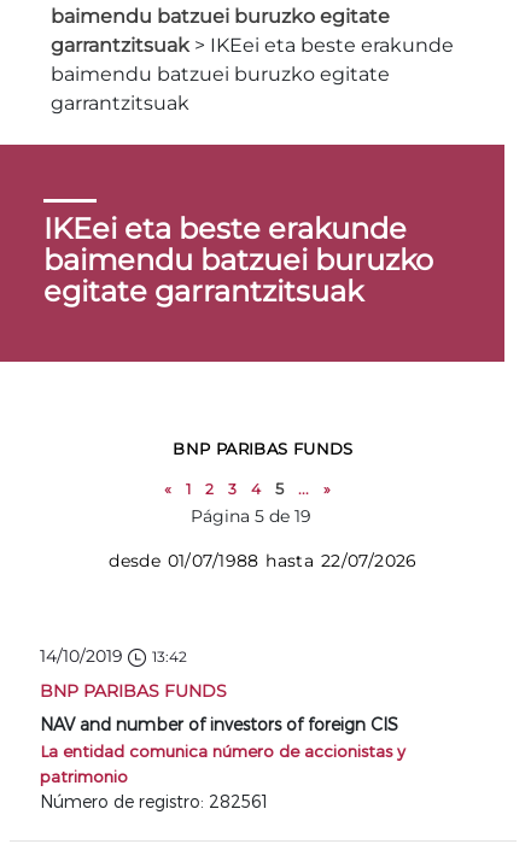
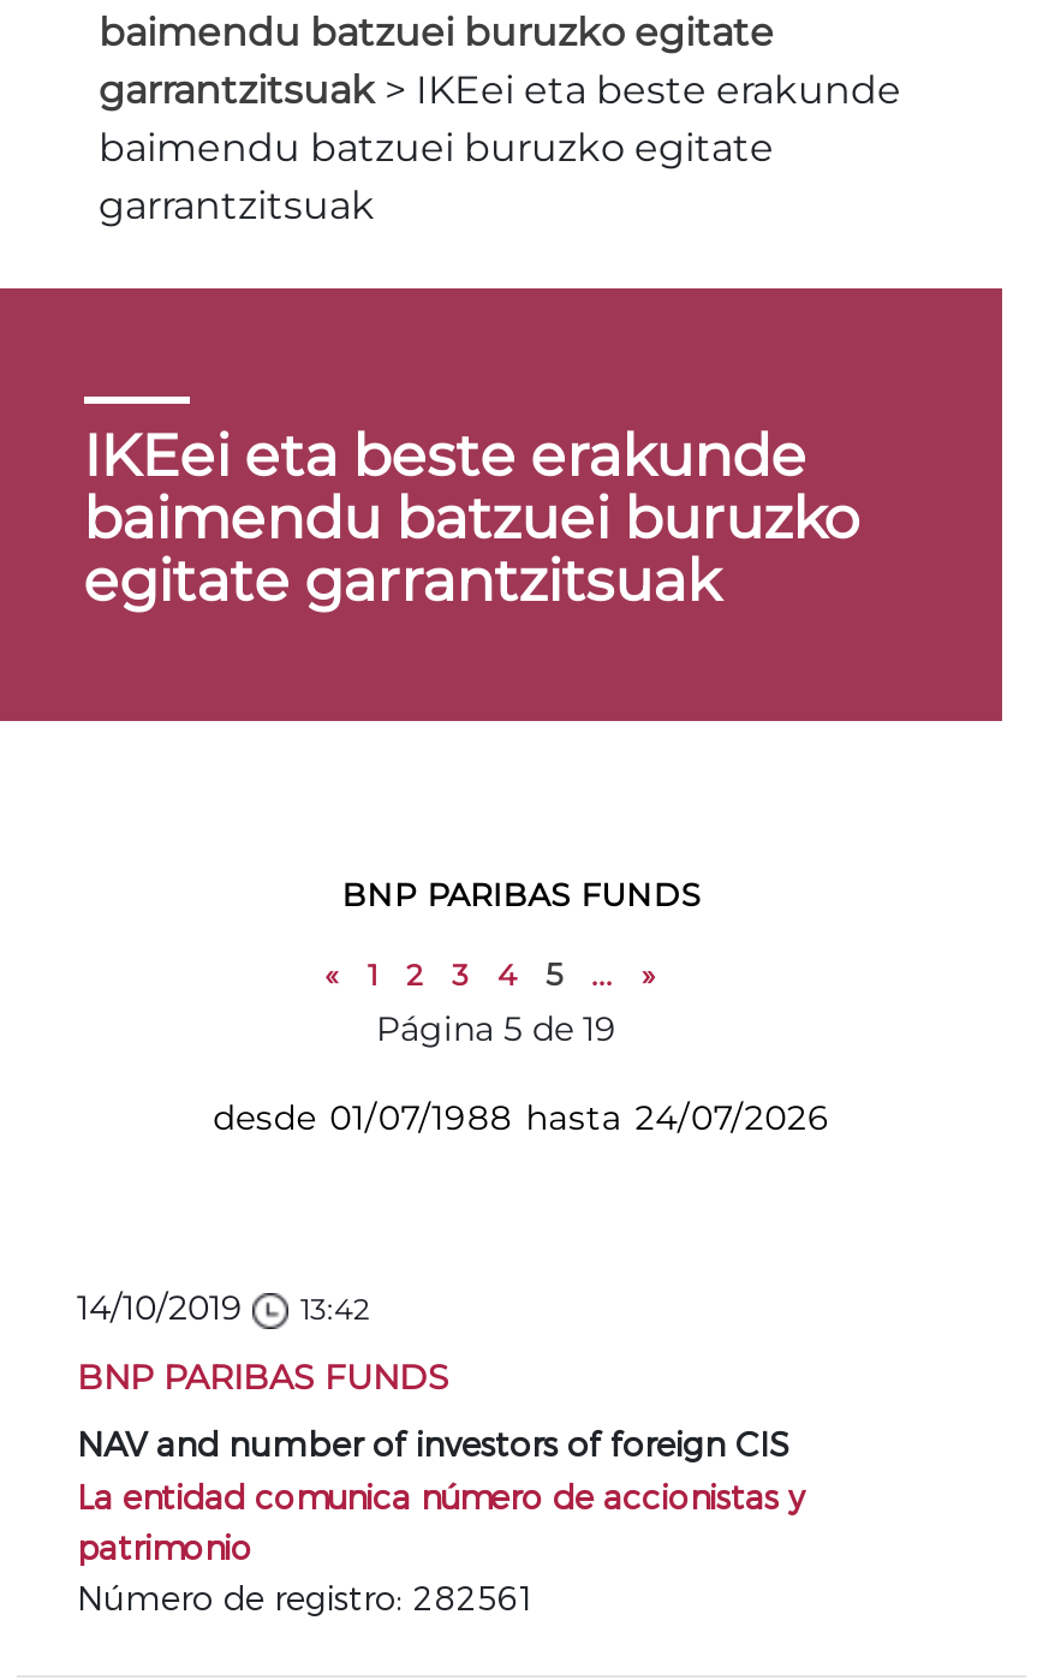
- desde 01/07/1988 hasta 22/07/2026
+ desde 01/07/1988 hasta 24/07/2026
